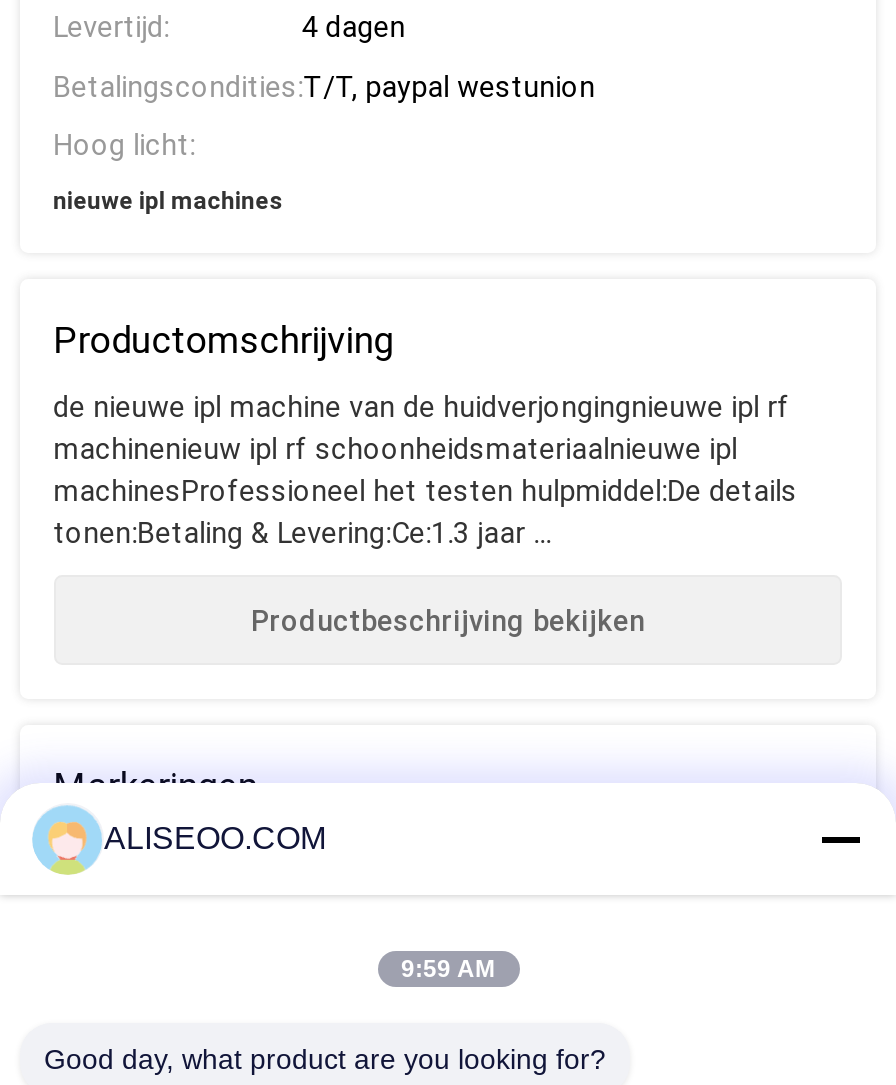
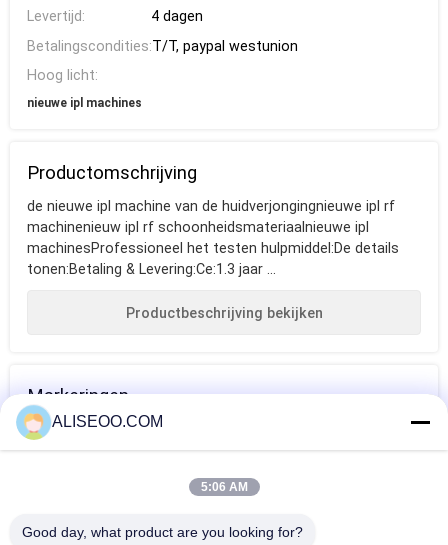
- 9:59 AM
+ 5:06 AM
